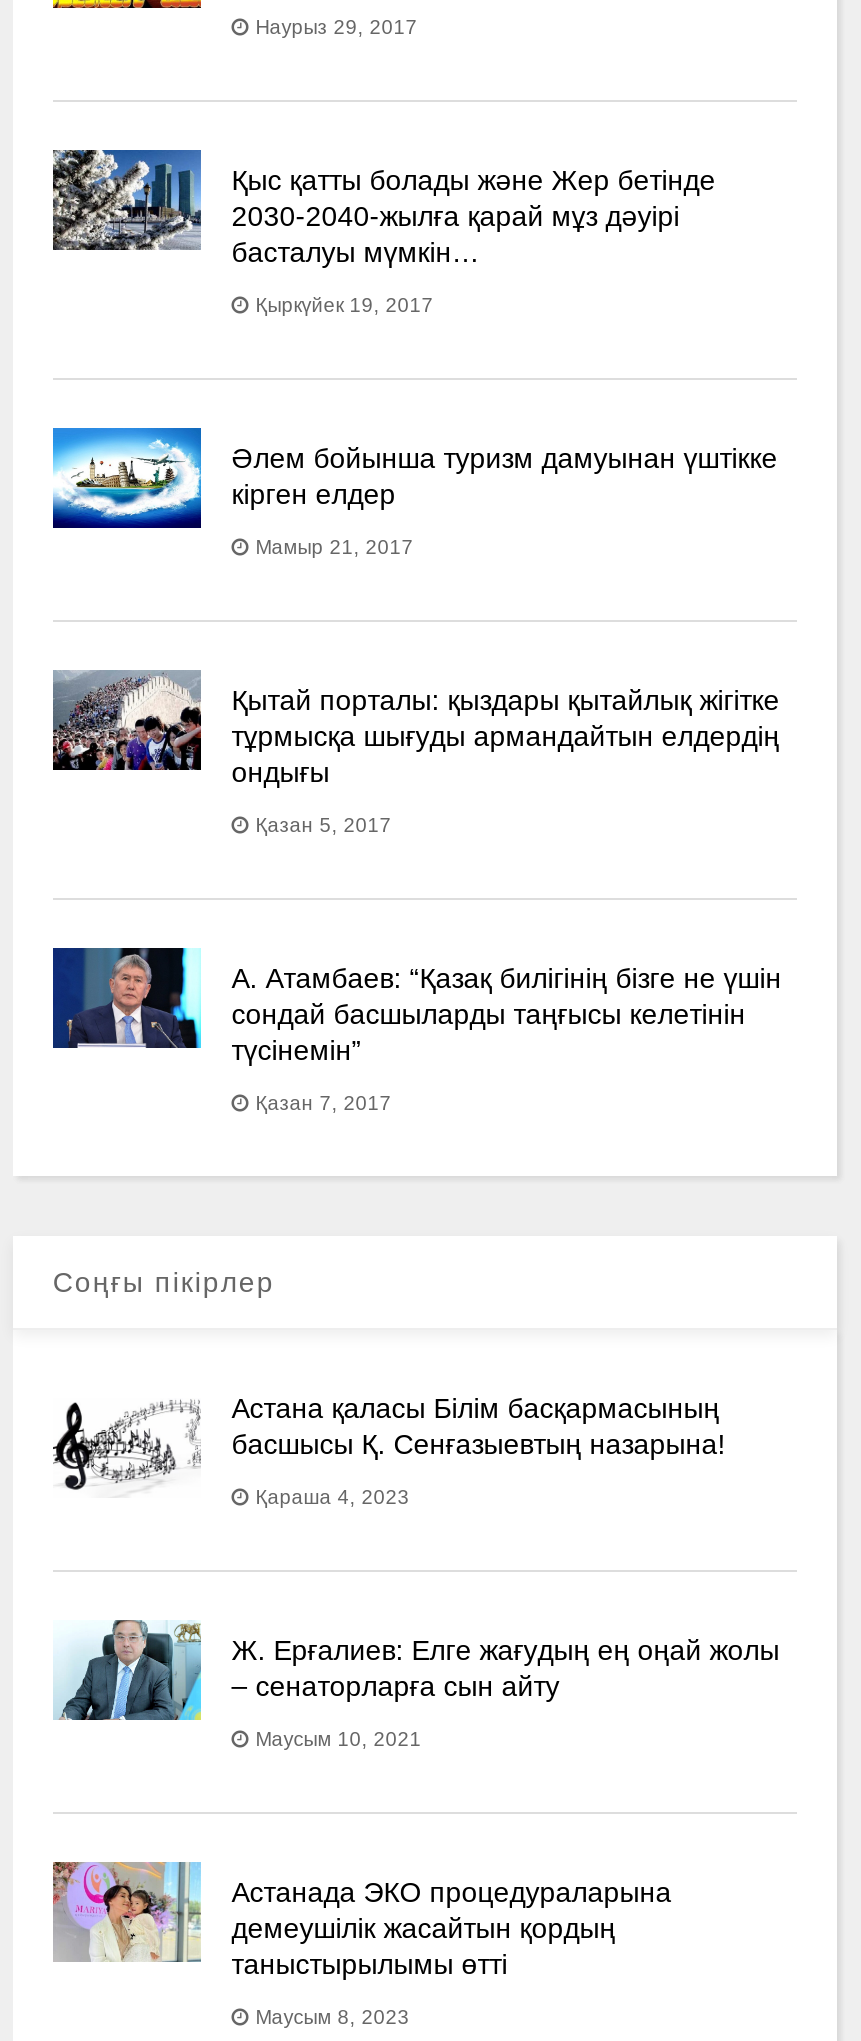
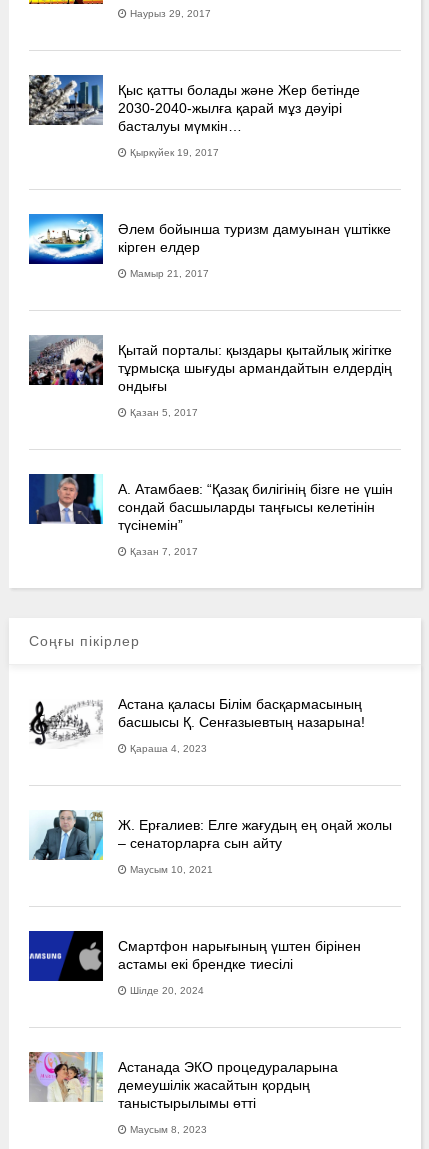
+ [image]
+ Смартфон нарығының үштен бірінен
+ астамы екі брендке тиесілі
+ Шілде 20, 2024
